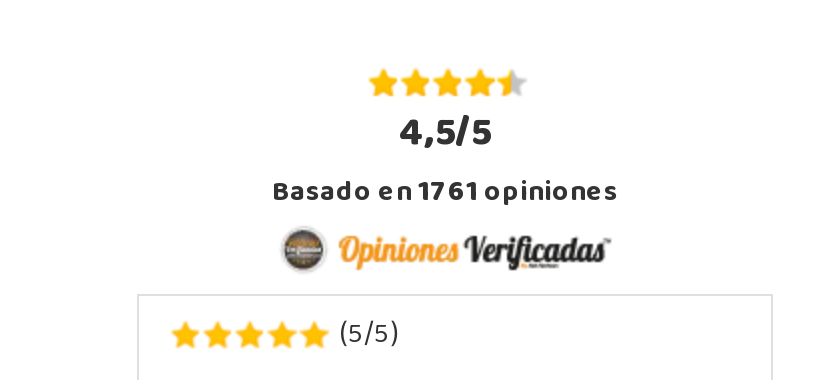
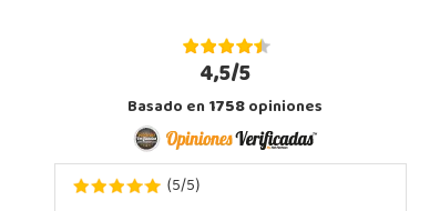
- Basado en1761opiniones
+ Basado en1758opiniones
